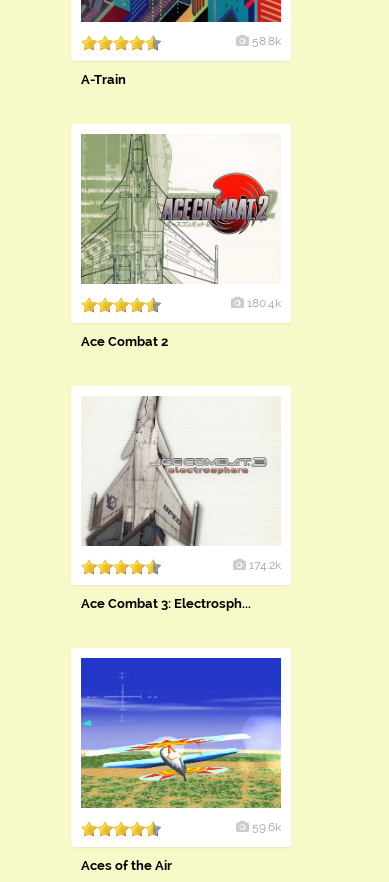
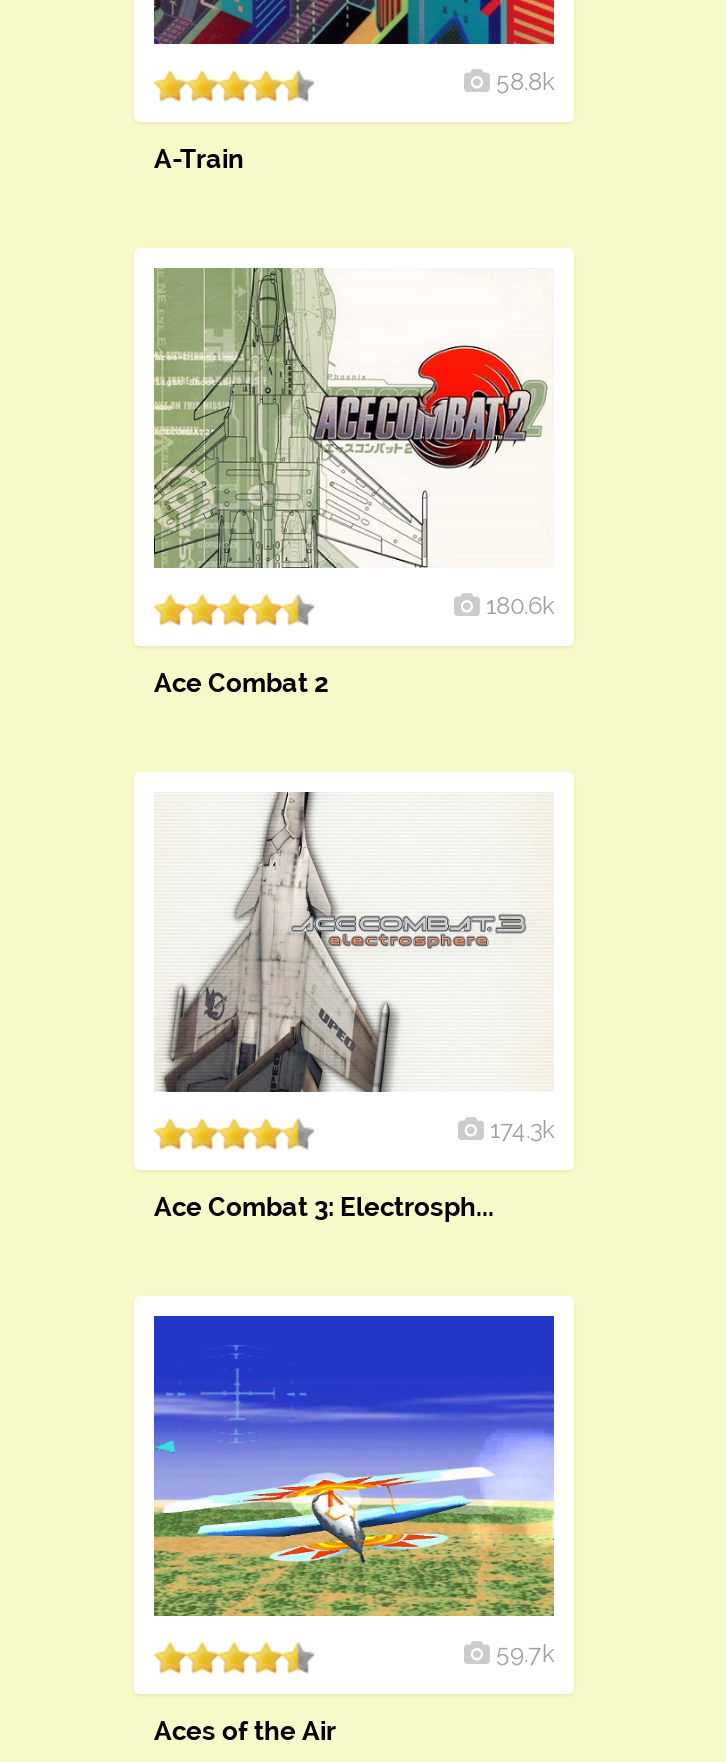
- 180.4k
+ 180.6k

- 174.2k
+ 174.3k

- 59.6k
+ 59.7k
